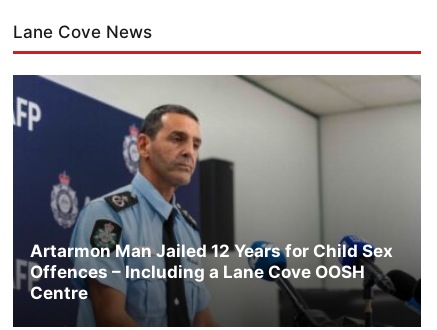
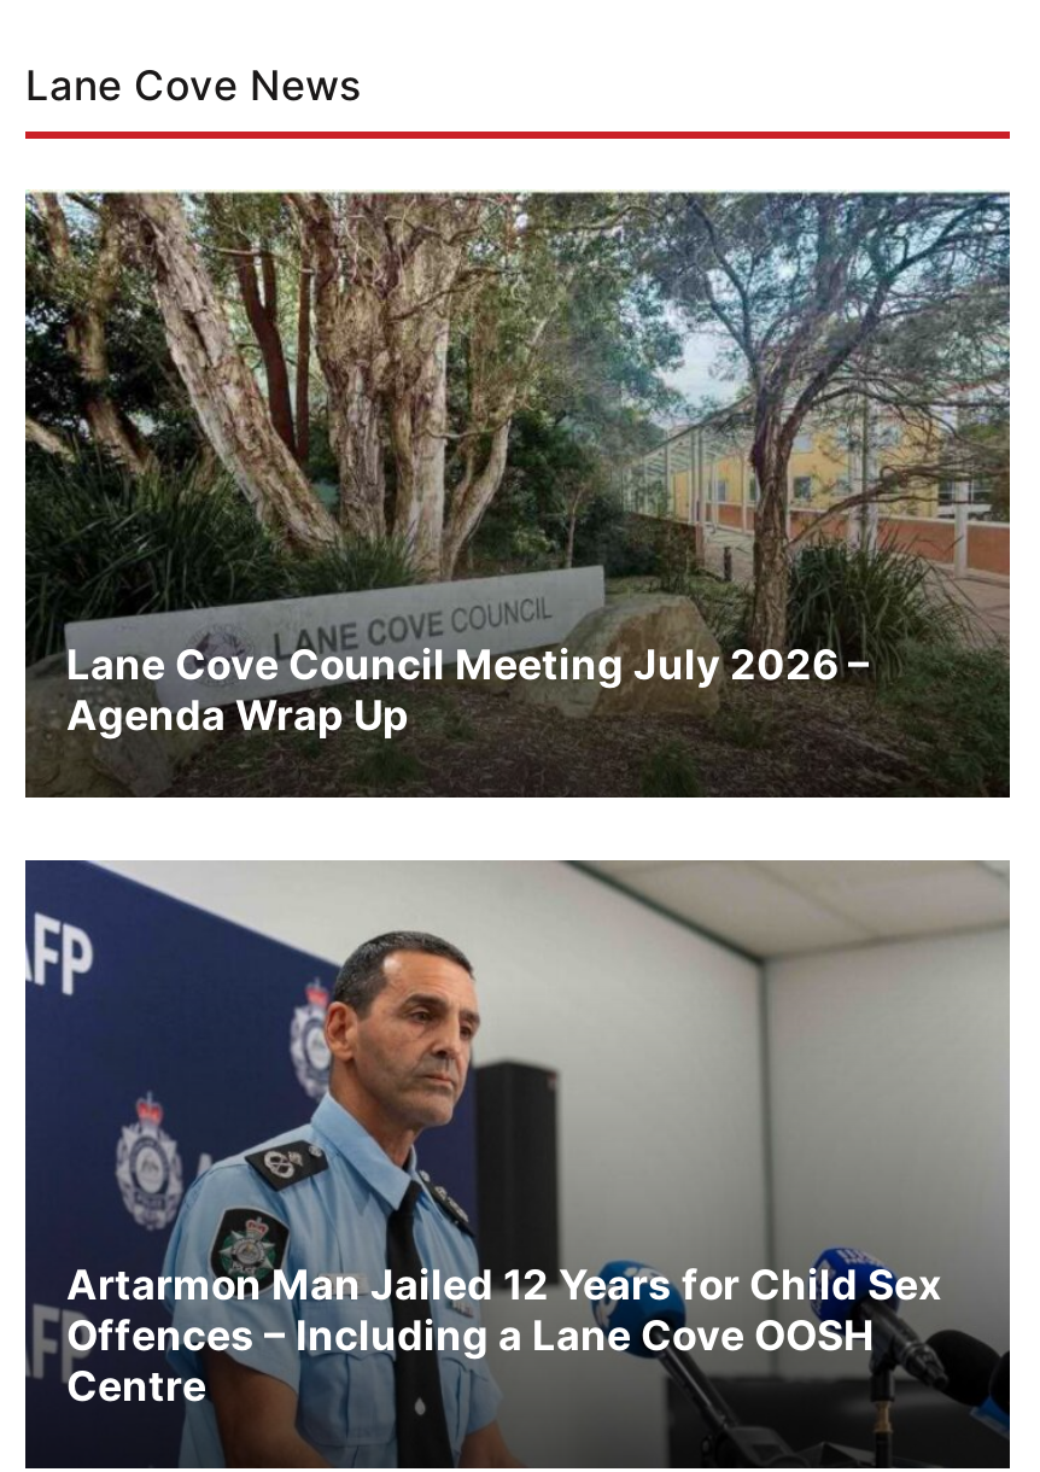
+ [image]
+ Lane Cove Council Meeting July 2026 –
+ Agenda Wrap Up
